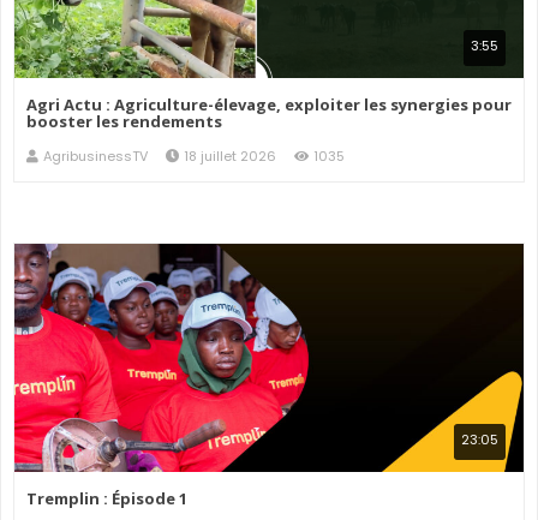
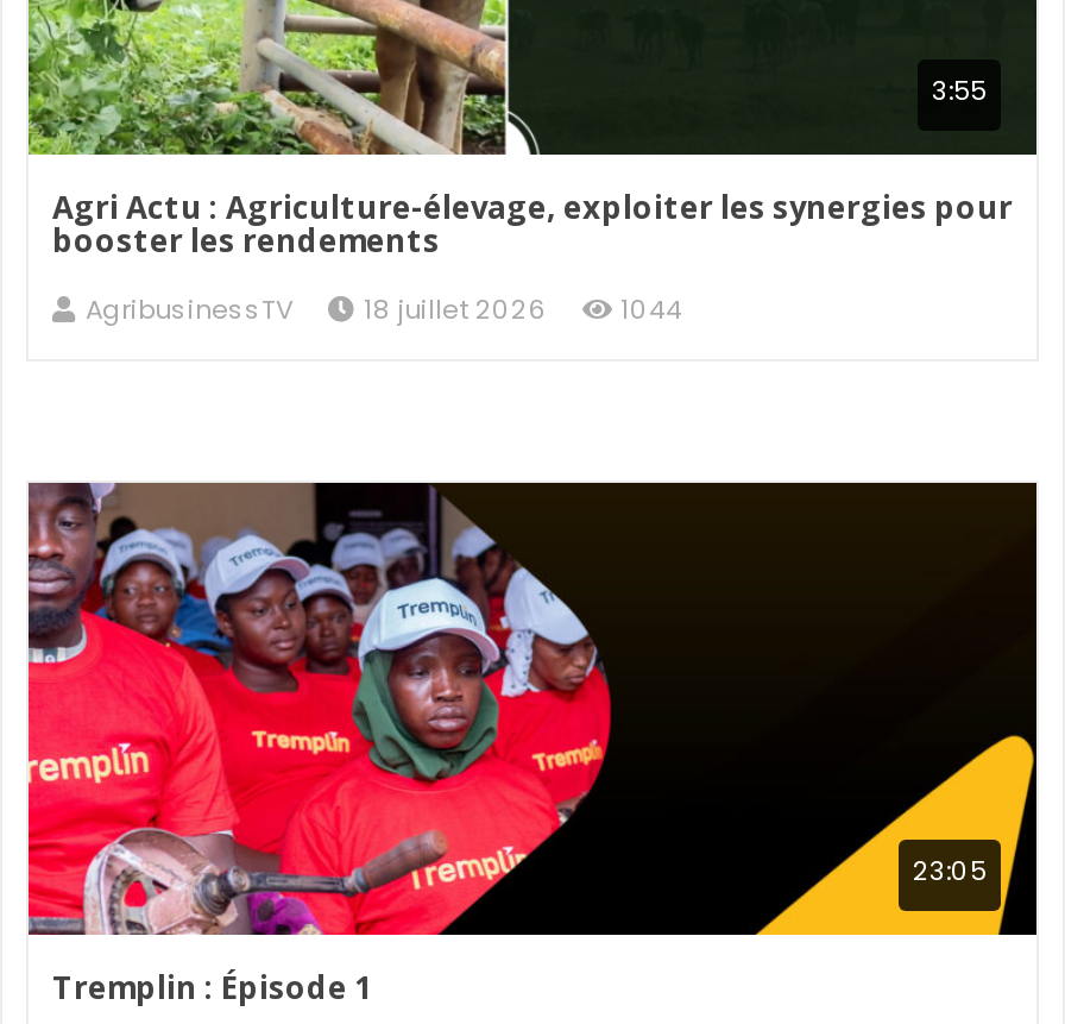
- AgribusinessTV 18 juillet 2026 1035
+ AgribusinessTV 18 juillet 2026 1044
